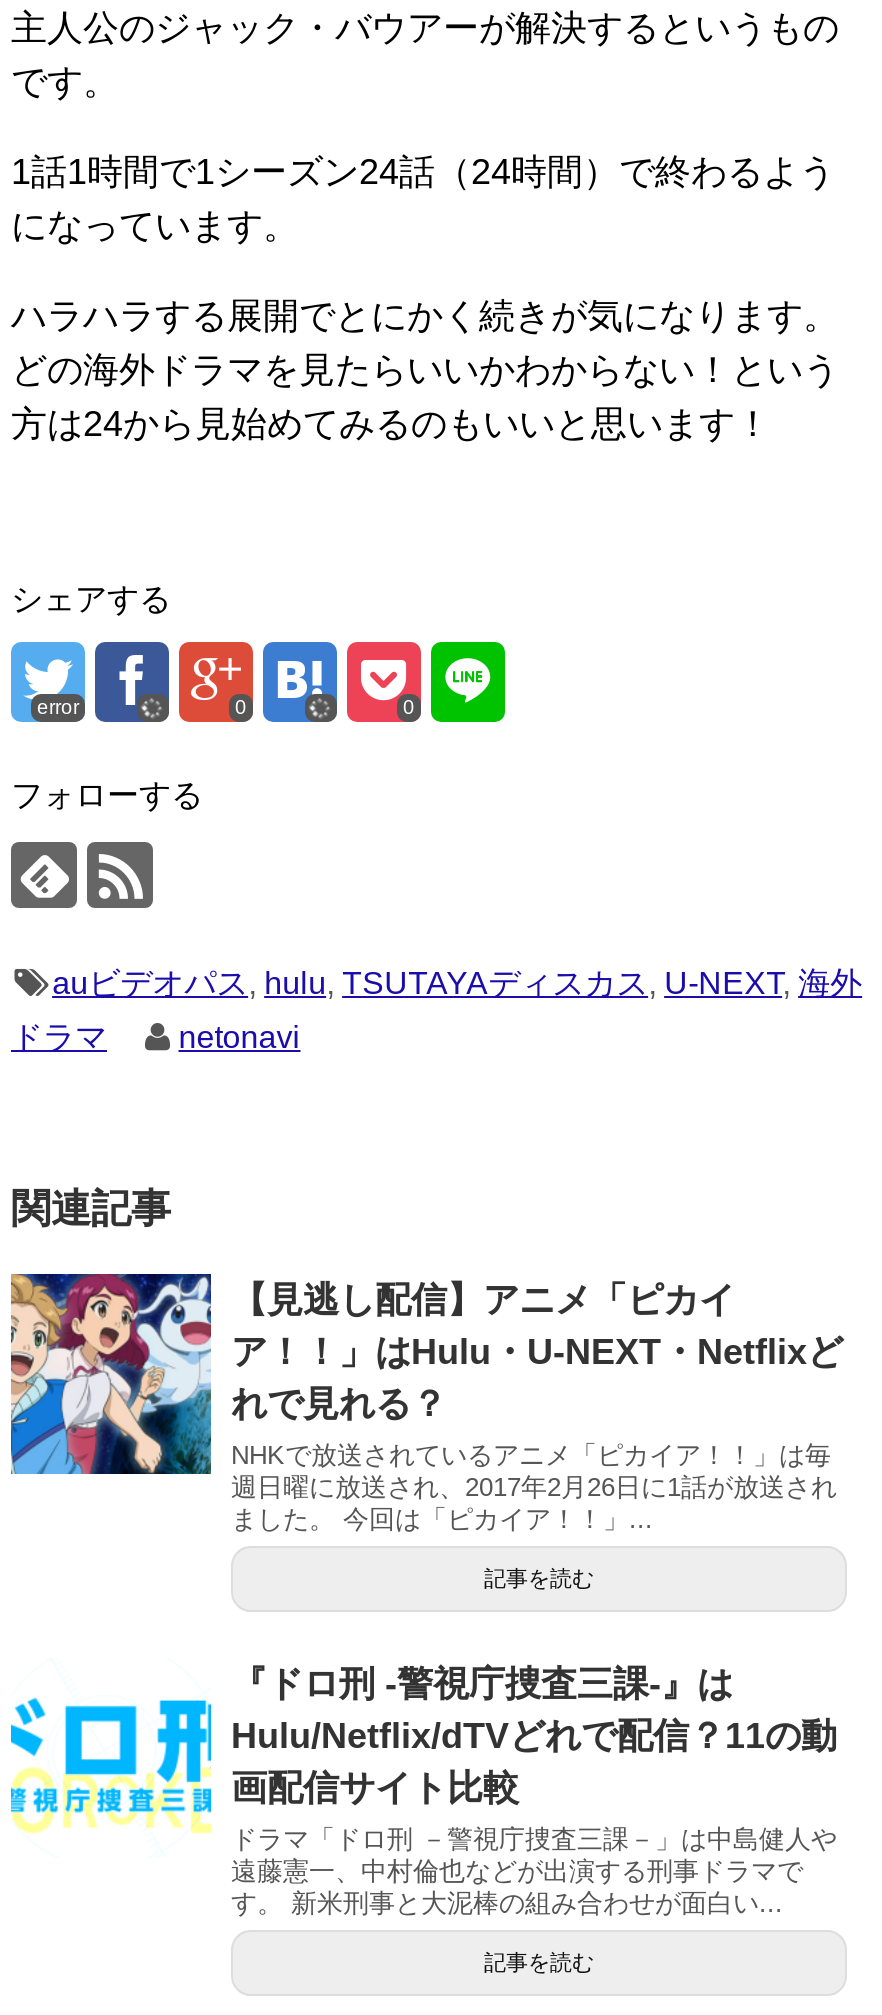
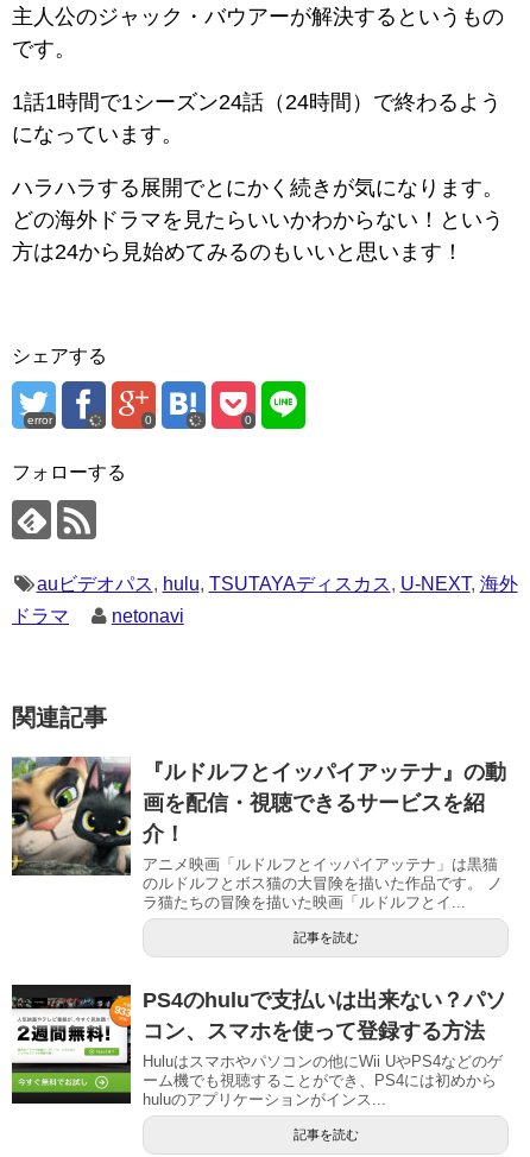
- [image]
- 【見逃し配信】アニメ「ピカイ
- ア！！」はHulu・U-NEXT・Netflixど
- れで見れる？
- NHKで放送されているアニメ「ピカイア！！」は毎
- 週日曜に放送され、2017年2月26日に1話が放送され
- ました。 今回は「ピカイア！！」...
+ [image]
+ 『ルドルフとイッパイアッテナ』の動
+ 画を配信・視聴できるサービスを紹
+ 介！
+ アニメ映画「ルドルフとイッパイアッテナ」は黒猫
+ のルドルフとボス猫の大冒険を描いた作品です。 ノ
+ ラ猫たちの冒険を描いた映画「ルドルフとイ...

- [image]
- 『ドロ刑 -警視庁捜査三課-』は
- Hulu/Netflix/dTVどれで配信？11の動
- 画配信サイト比較
- ドラマ「ドロ刑 －警視庁捜査三課－」は中島健人や
- 遠藤憲一、中村倫也などが出演する刑事ドラマで
- す。 新米刑事と大泥棒の組み合わせが面白い...
+ [image]
+ PS4のhuluで支払いは出来ない？パソ
+ コン、スマホを使って登録する方法
+ Huluはスマホやパソコンの他にWii UやPS4などのゲ
+ ーム機でも視聴することができ、PS4には初めから
+ huluのアプリケーションがインス...
